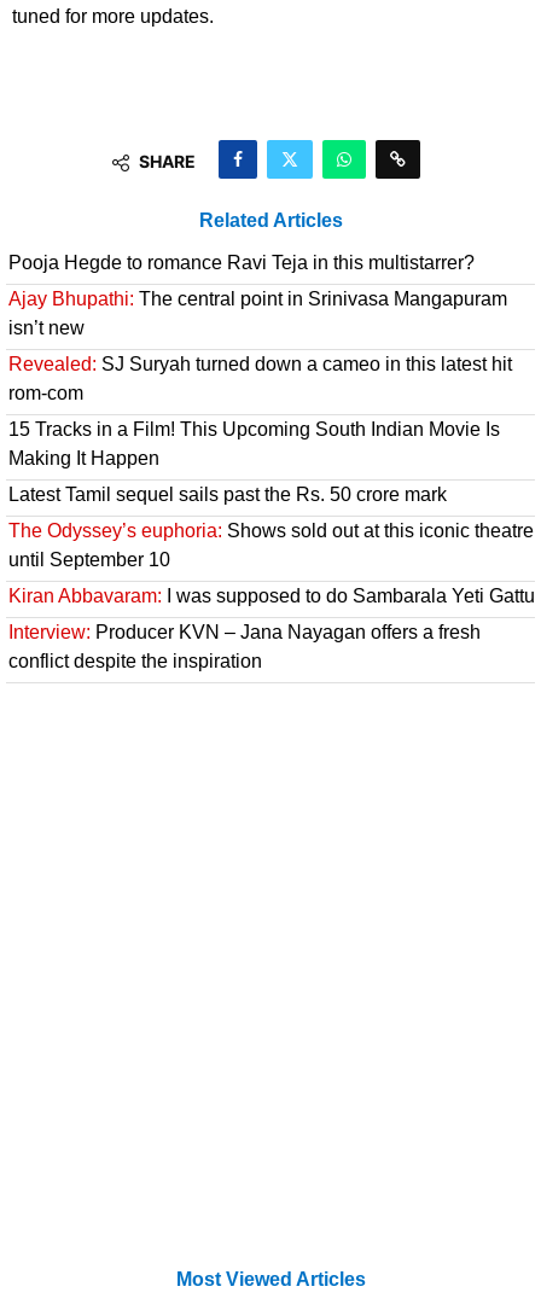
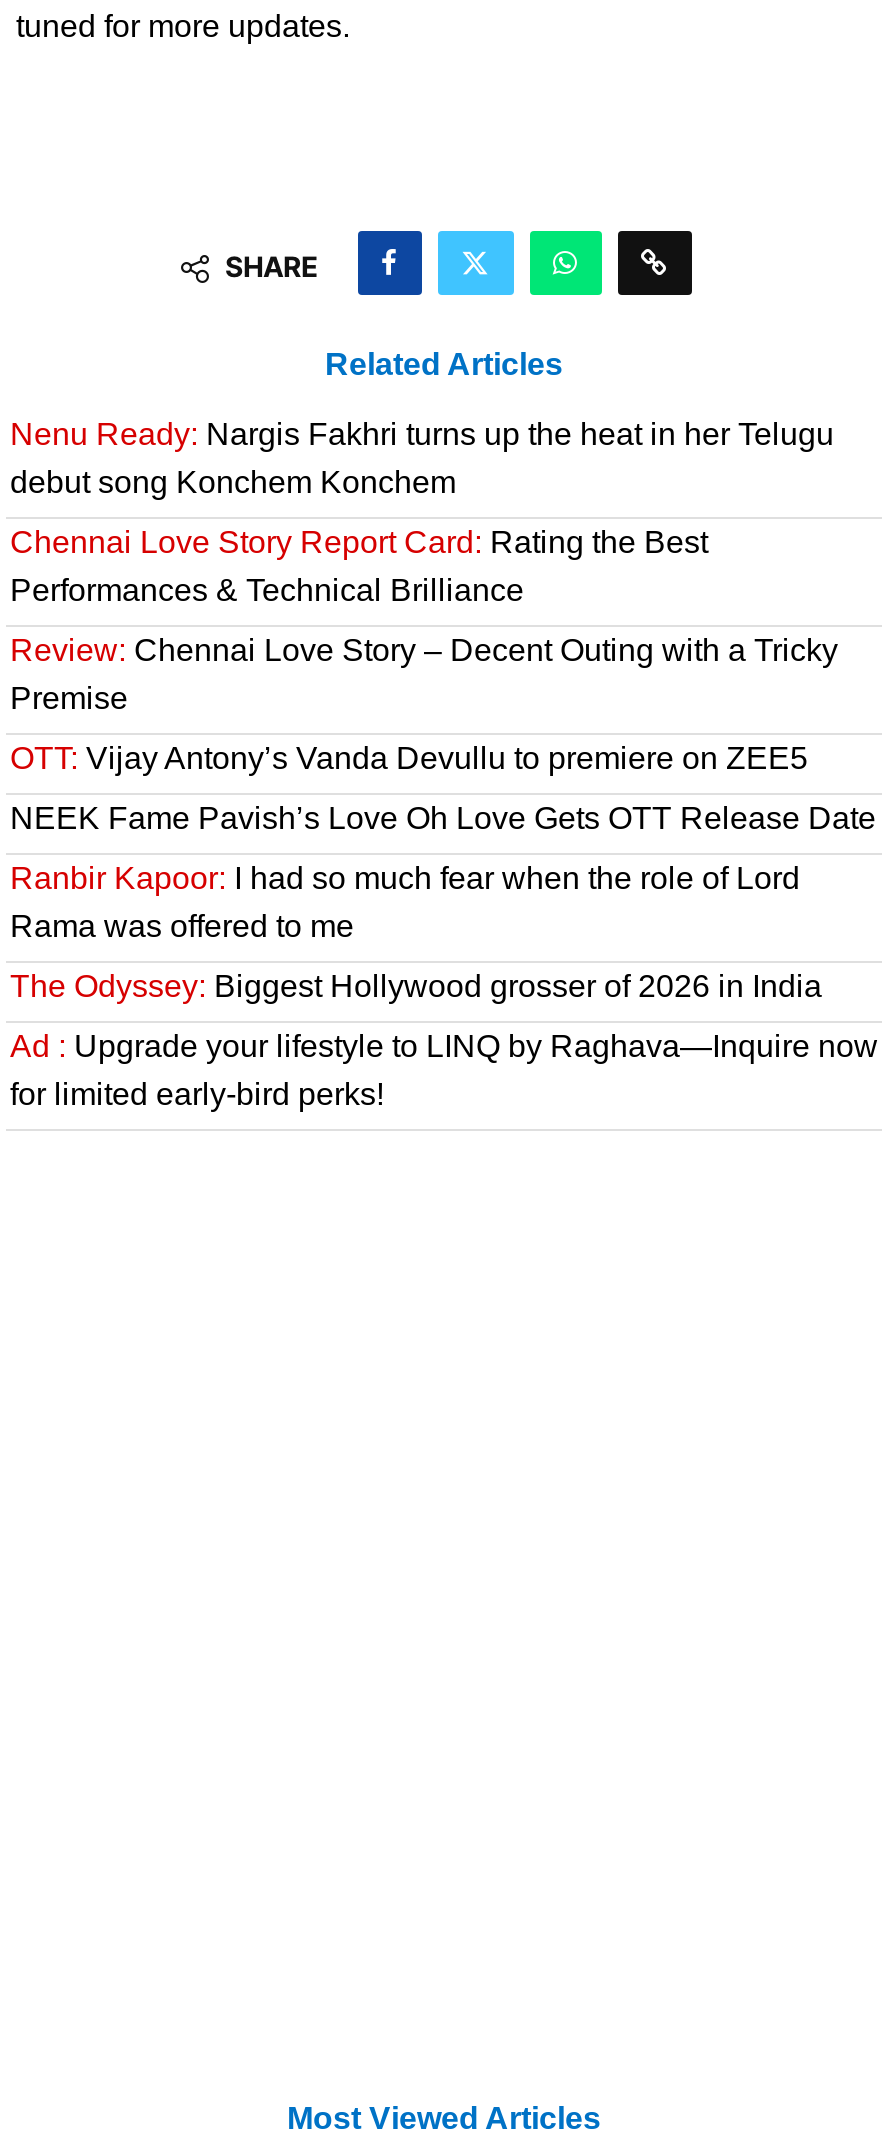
- Pooja Hegde to romance Ravi Teja in this multistarrer?
+ Nenu Ready: Nargis Fakhri turns up the heat in her Telugu
+ debut song Konchem Konchem

- Ajay Bhupathi: The central point in Srinivasa Mangapuram
- isn’t new
+ Chennai Love Story Report Card: Rating the Best
+ Performances & Technical Brilliance

- Revealed: SJ Suryah turned down a cameo in this latest hit
- rom-com
+ Review: Chennai Love Story – Decent Outing with a Tricky
+ Premise

- 15 Tracks in a Film! This Upcoming South Indian Movie Is
- Making It Happen
+ OTT: Vijay Antony’s Vanda Devullu to premiere on ZEE5

- Latest Tamil sequel sails past the Rs. 50 crore mark
+ NEEK Fame Pavish’s Love Oh Love Gets OTT Release Date

- The Odyssey’s euphoria: Shows sold out at this iconic theatre
- until September 10
+ Ranbir Kapoor: I had so much fear when the role of Lord
+ Rama was offered to me

- Kiran Abbavaram: I was supposed to do Sambarala Yeti Gattu
+ The Odyssey: Biggest Hollywood grosser of 2026 in India

- Interview: Producer KVN – Jana Nayagan offers a fresh
- conflict despite the inspiration
+ Ad : Upgrade your lifestyle to LINQ by Raghava—Inquire now
+ for limited early-bird perks!
